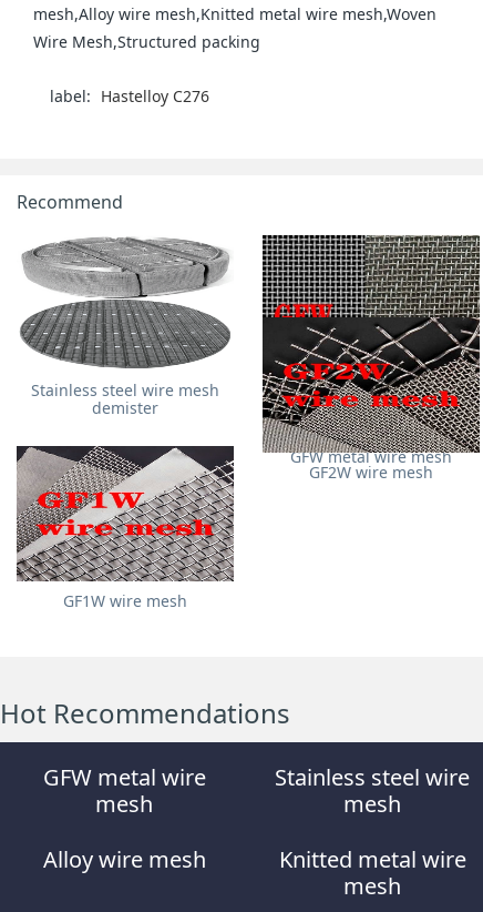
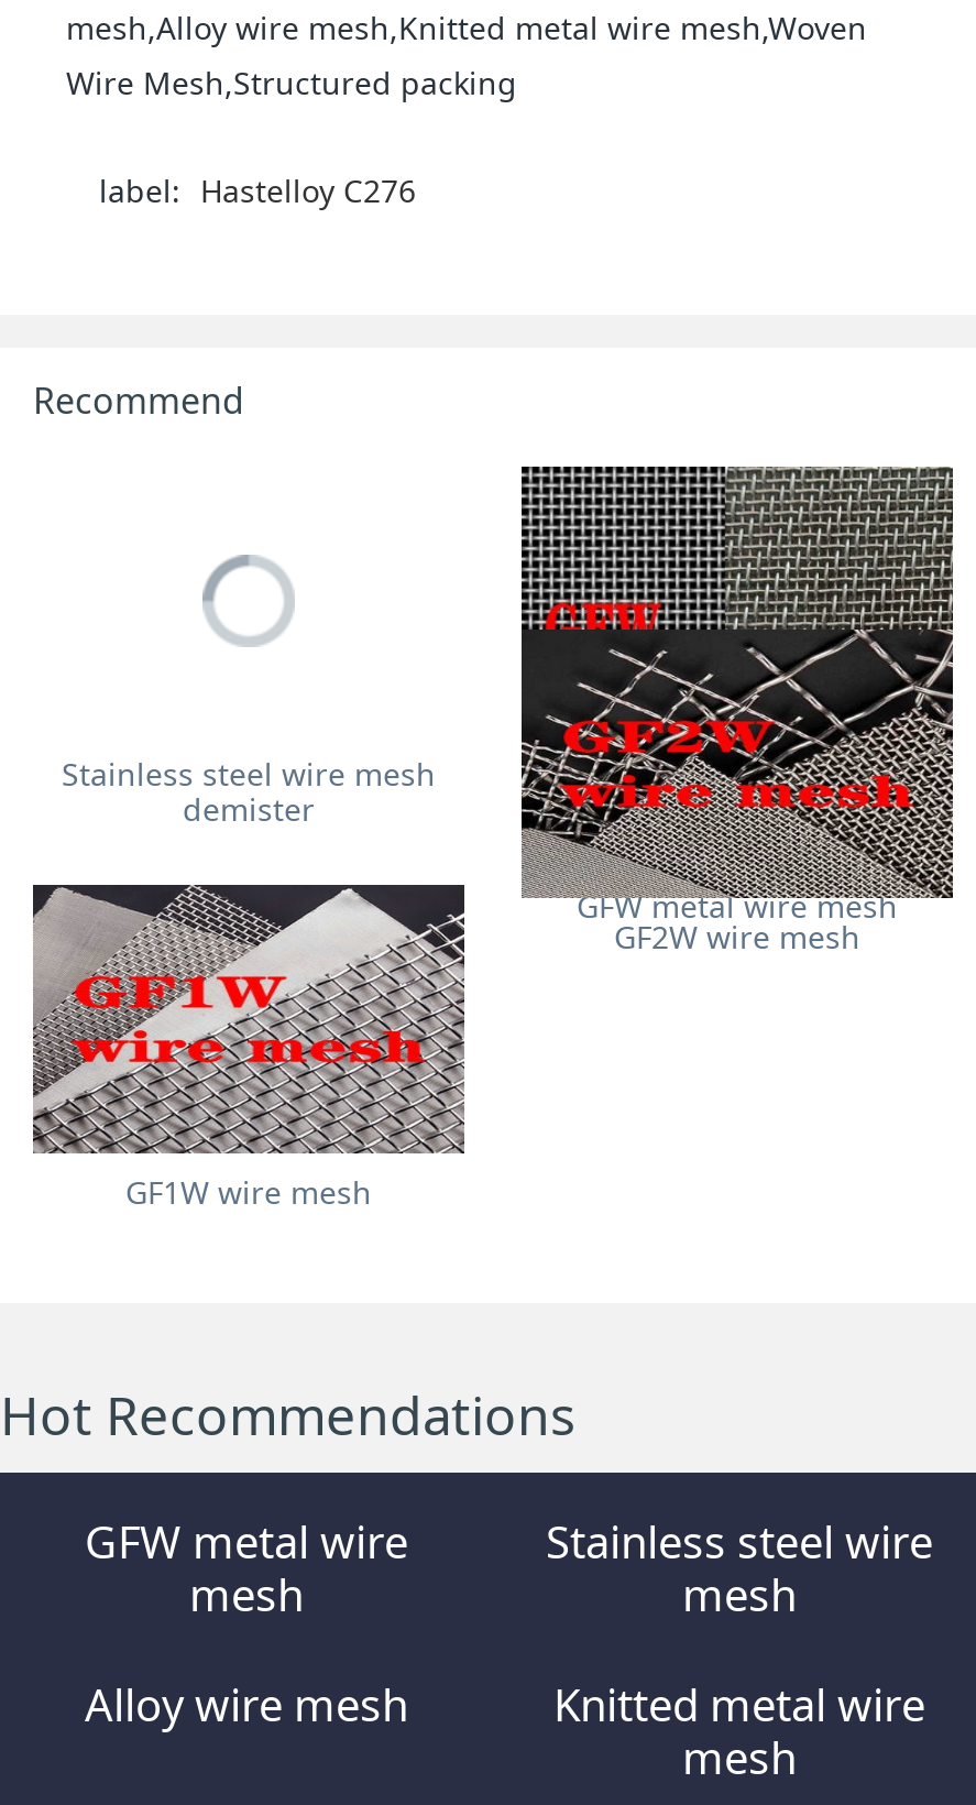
- [image]
